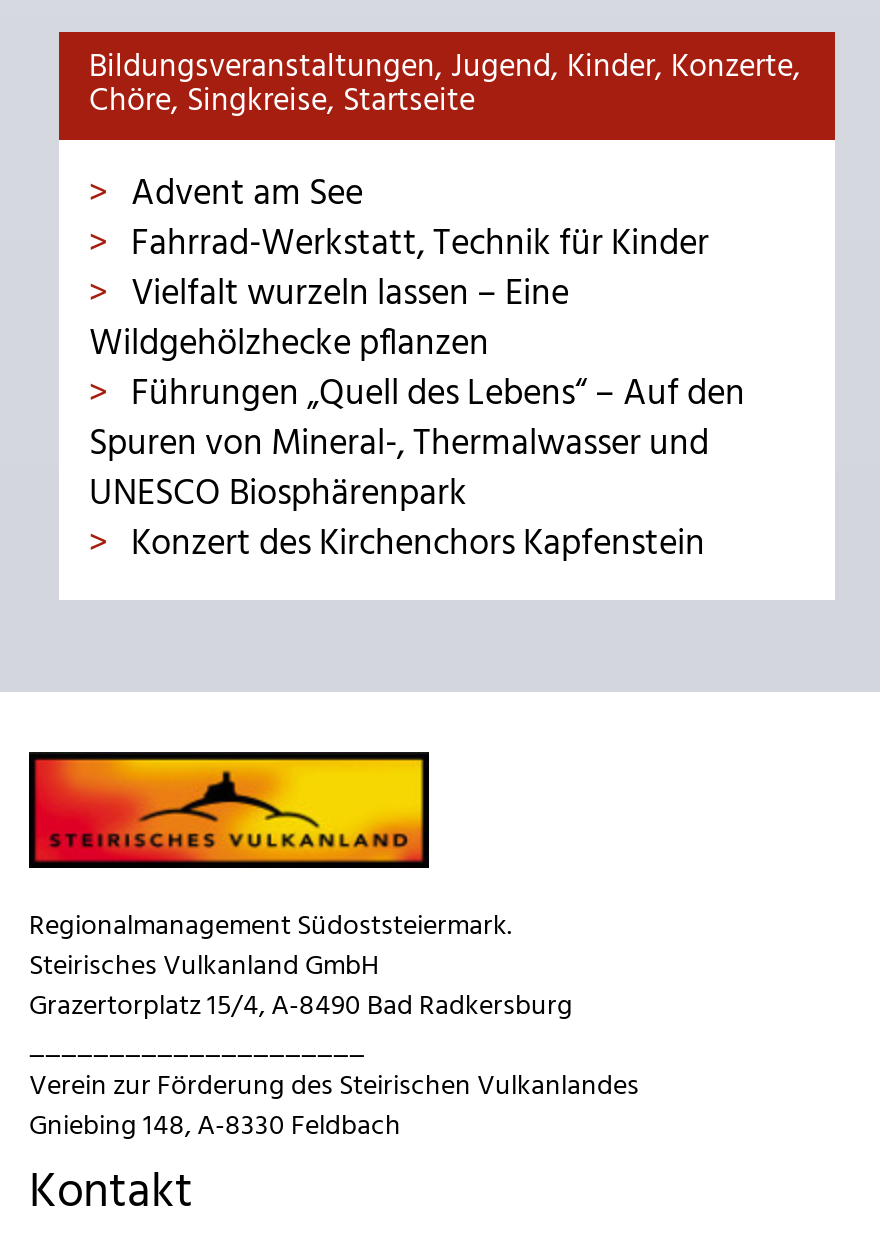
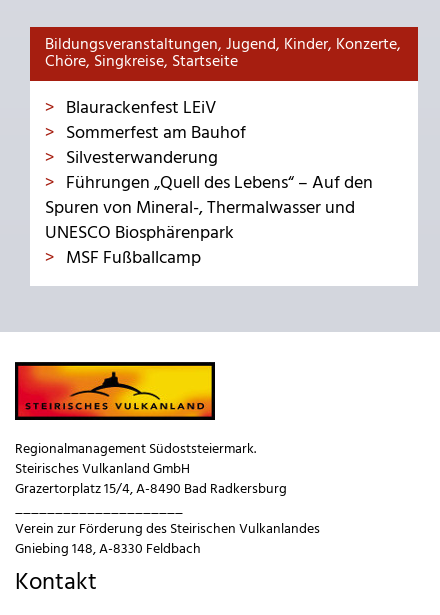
- Advent am See
- Fahrrad-Werkstatt, Technik für Kinder
- Vielfalt wurzeln lassen – Eine
- Wildgehölzhecke pflanzen
+ Blaurackenfest LEiV
+ Sommerfest am Bauhof
+ Silvesterwanderung

- Konzert des Kirchenchors Kapfenstein
+ MSF Fußballcamp
